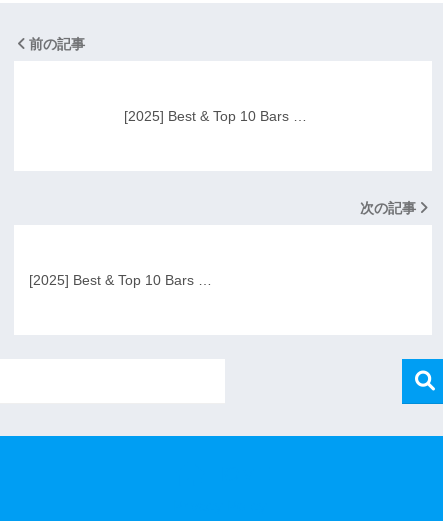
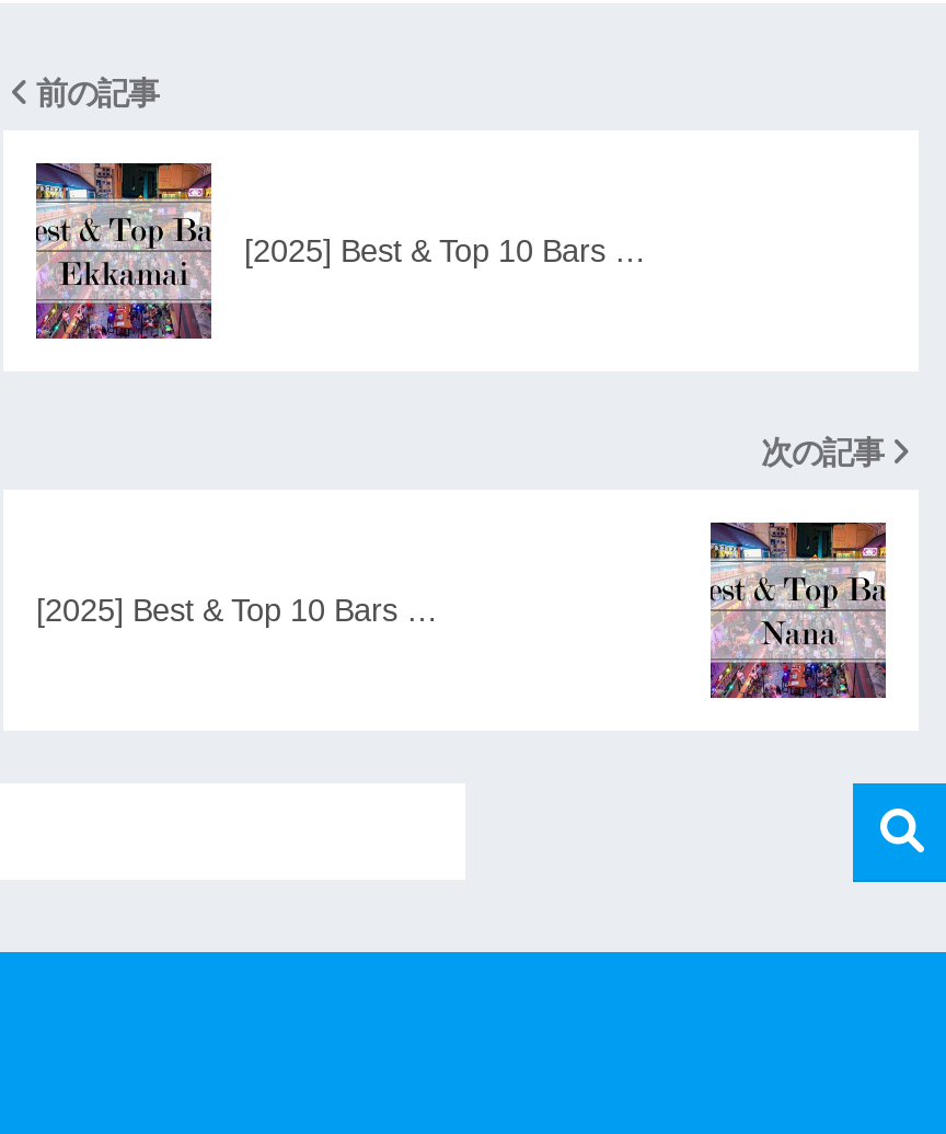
+ [image]

+ [image]
